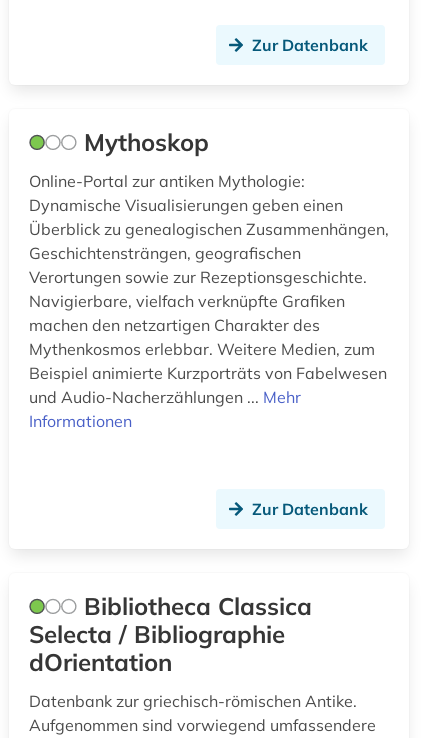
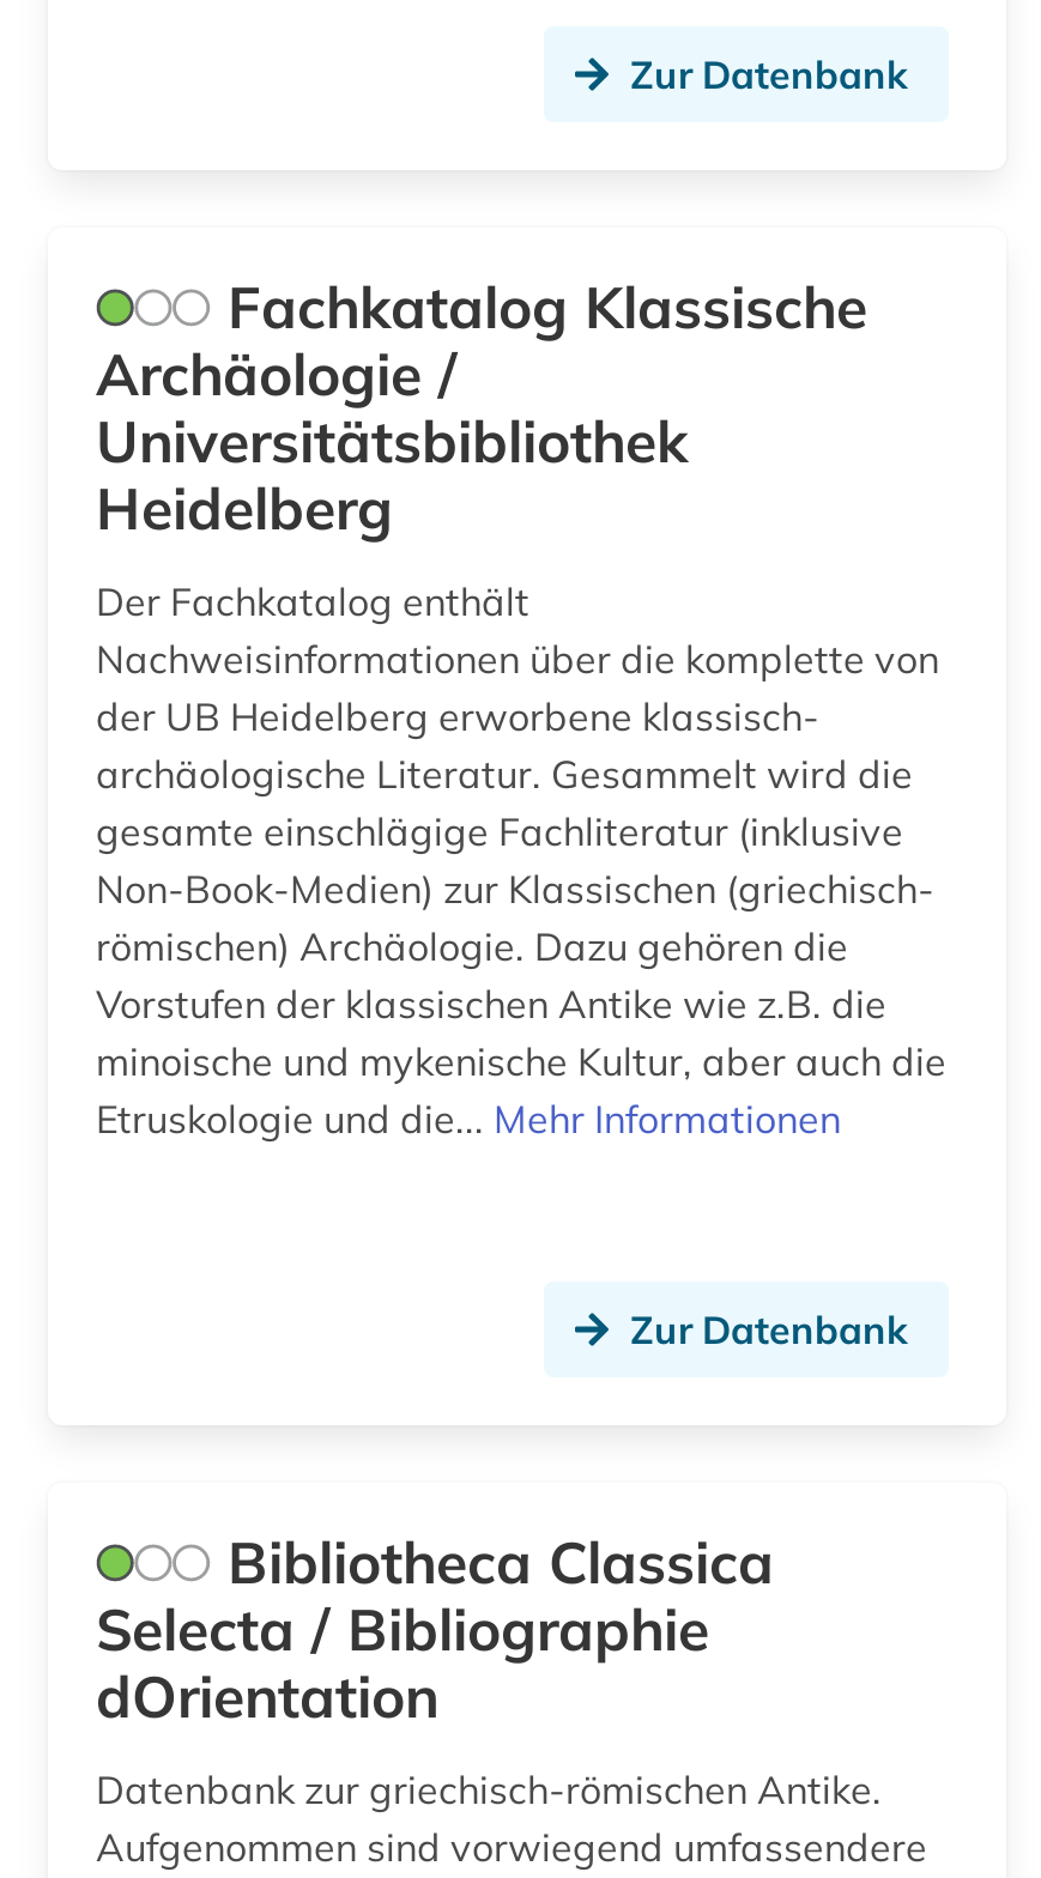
- Mythoskop
+ Fachkatalog Klassische
+ Archäologie /
+ Universitätsbibliothek
+ Heidelberg

- Online-Portal zur antiken Mythologie:
- Dynamische Visualisierungen geben einen
- Überblick zu genealogischen Zusammenhängen,
- Geschichtensträngen, geografischen
- Verortungen sowie zur Rezeptionsgeschichte.
- Navigierbare, vielfach verknüpfte Grafiken
- machen den netzartigen Charakter des
- Mythenkosmos erlebbar. Weitere Medien, zum
- Beispiel animierte Kurzporträts von Fabelwesen
- und Audio-Nacherzählungen ... Mehr
- Informationen
+ Der Fachkatalog enthält
+ Nachweisinformationen über die komplette von
+ der UB Heidelberg erworbene klassisch-
+ archäologische Literatur. Gesammelt wird die
+ gesamte einschlägige Fachliteratur (inklusive
+ Non-Book-Medien) zur Klassischen (griechisch-
+ römischen) Archäologie. Dazu gehören die
+ Vorstufen der klassischen Antike wie z.B. die
+ minoische und mykenische Kultur, aber auch die
+ Etruskologie und die... Mehr Informationen
